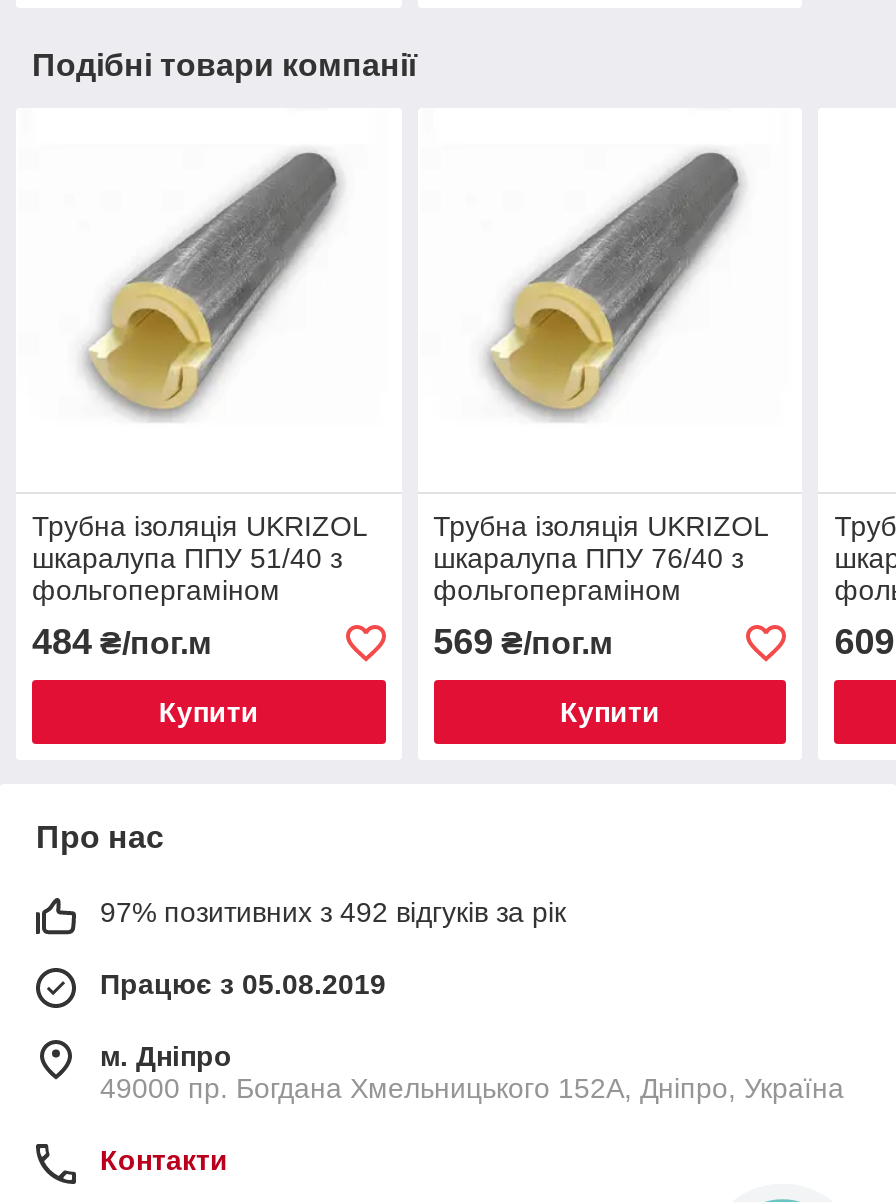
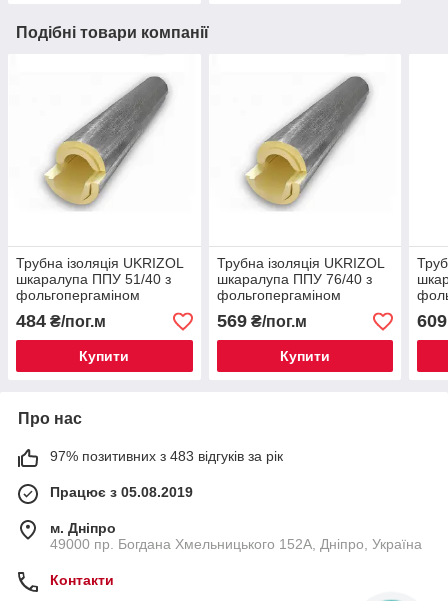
- 97% позитивних з 492 відгуків за рік
+ 97% позитивних з 483 відгуків за рік
